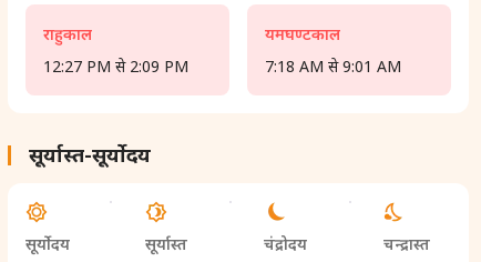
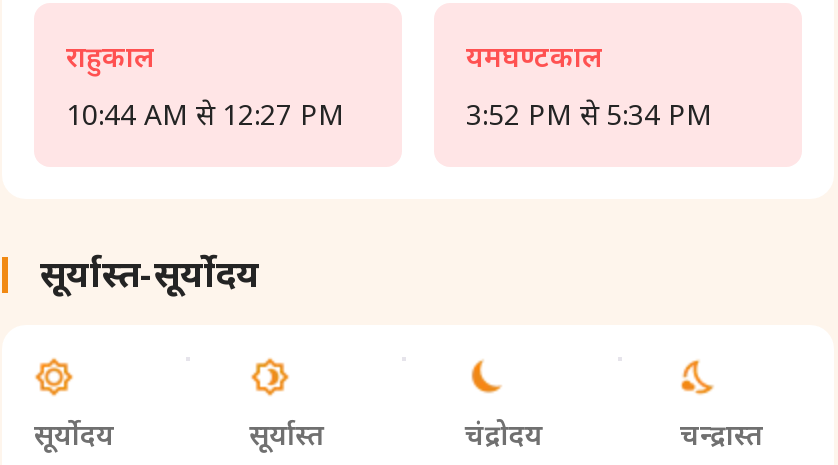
- 12:27 PM से 2:09 PM
+ 10:44 AM से 12:27 PM

- 7:18 AM से 9:01 AM
+ 3:52 PM से 5:34 PM
